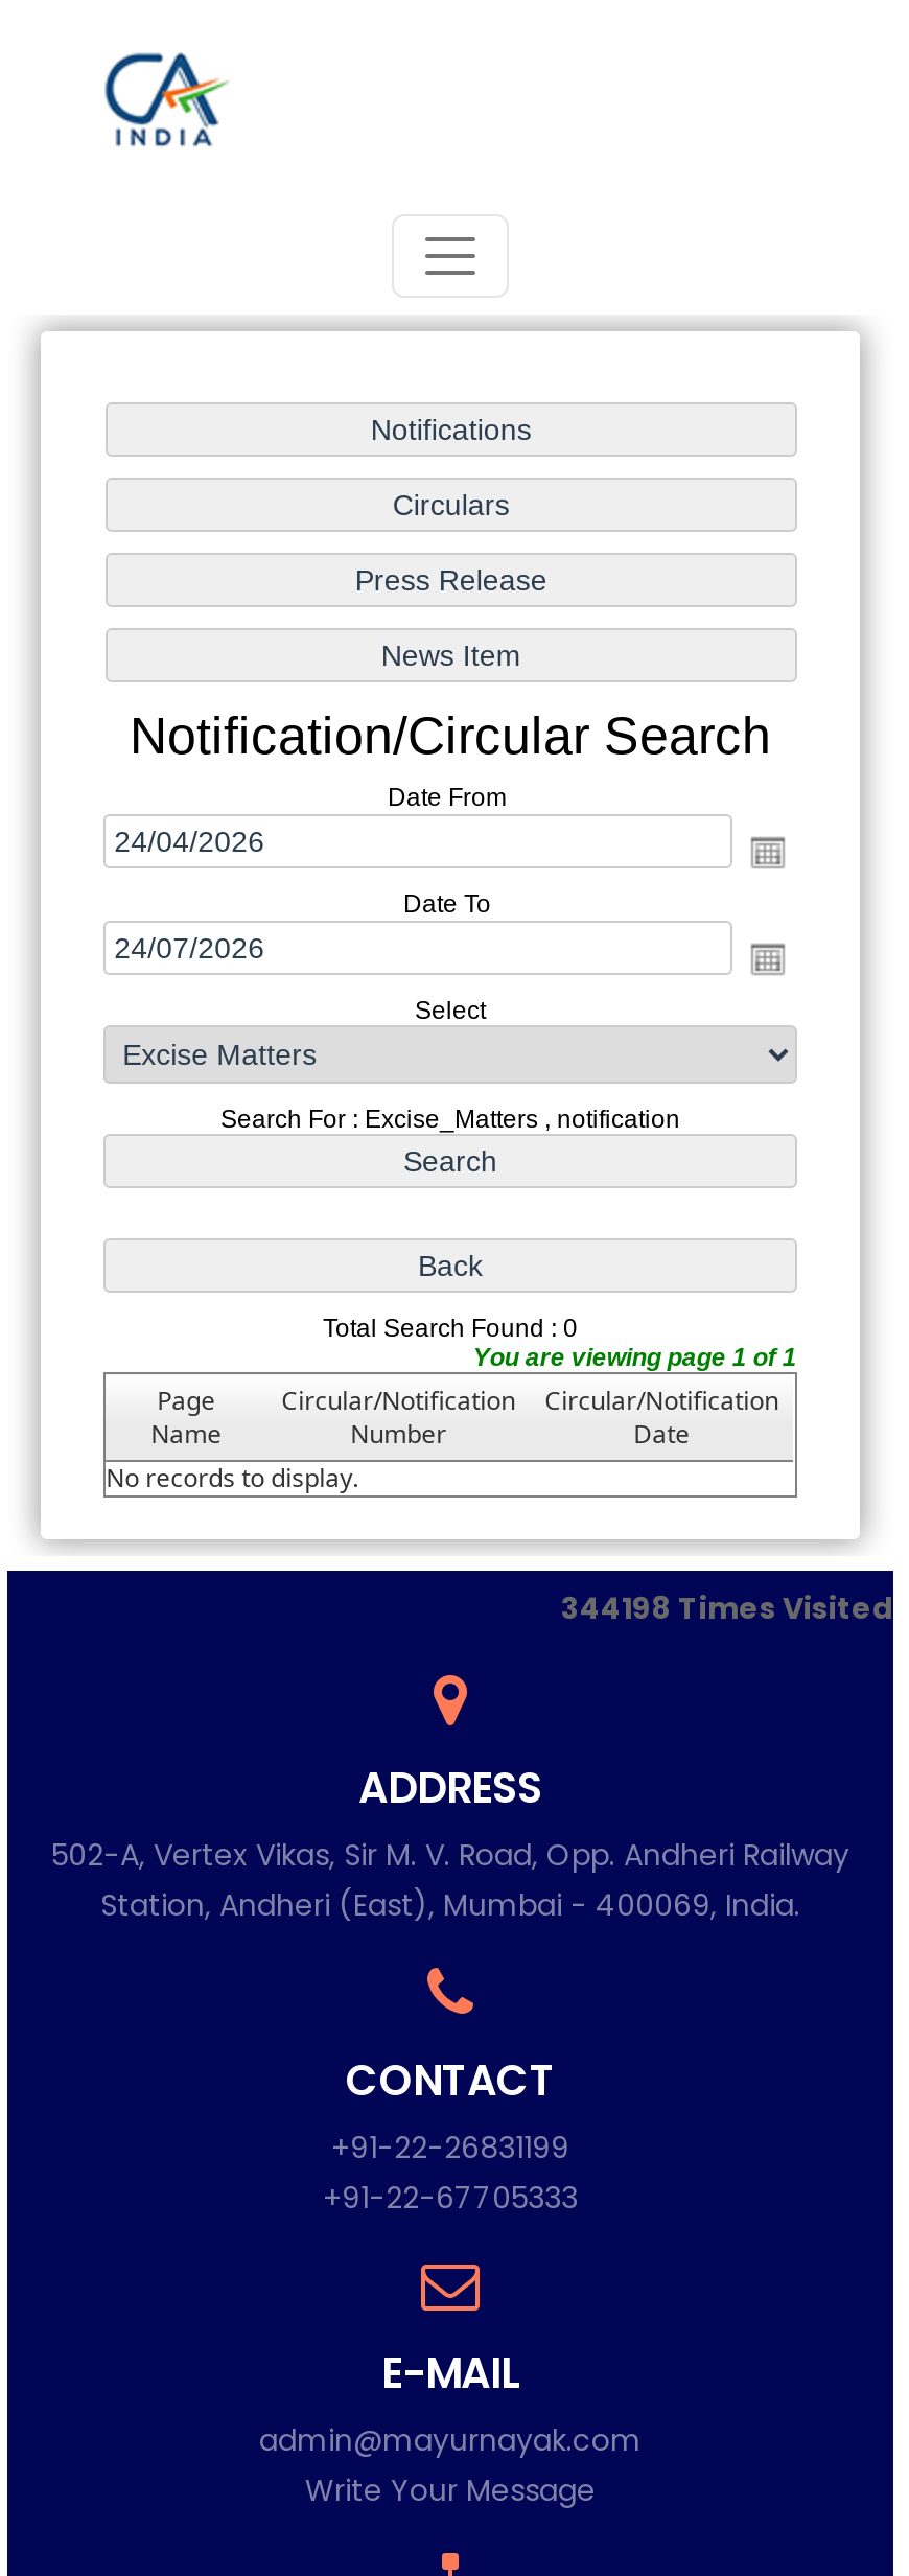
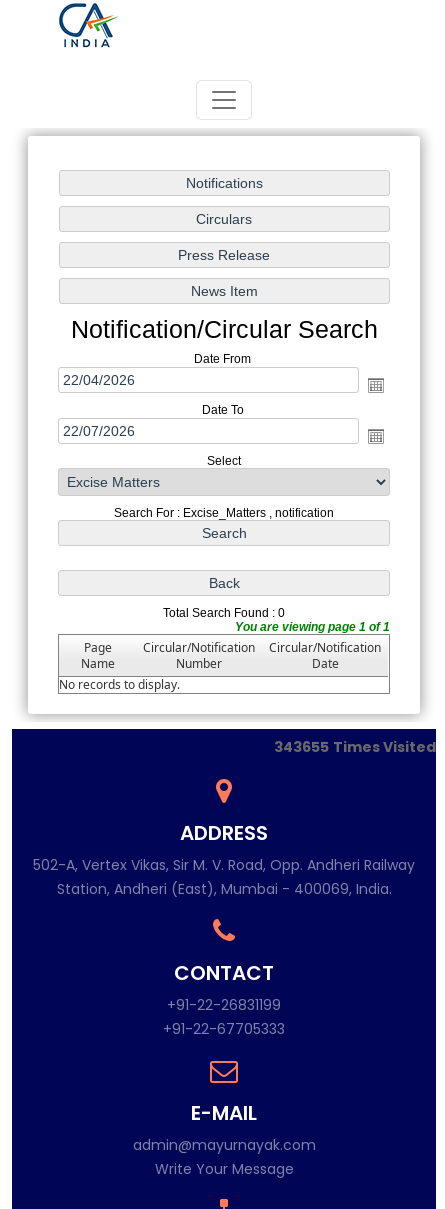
- 344198 Times Visited
+ 343655 Times Visited
